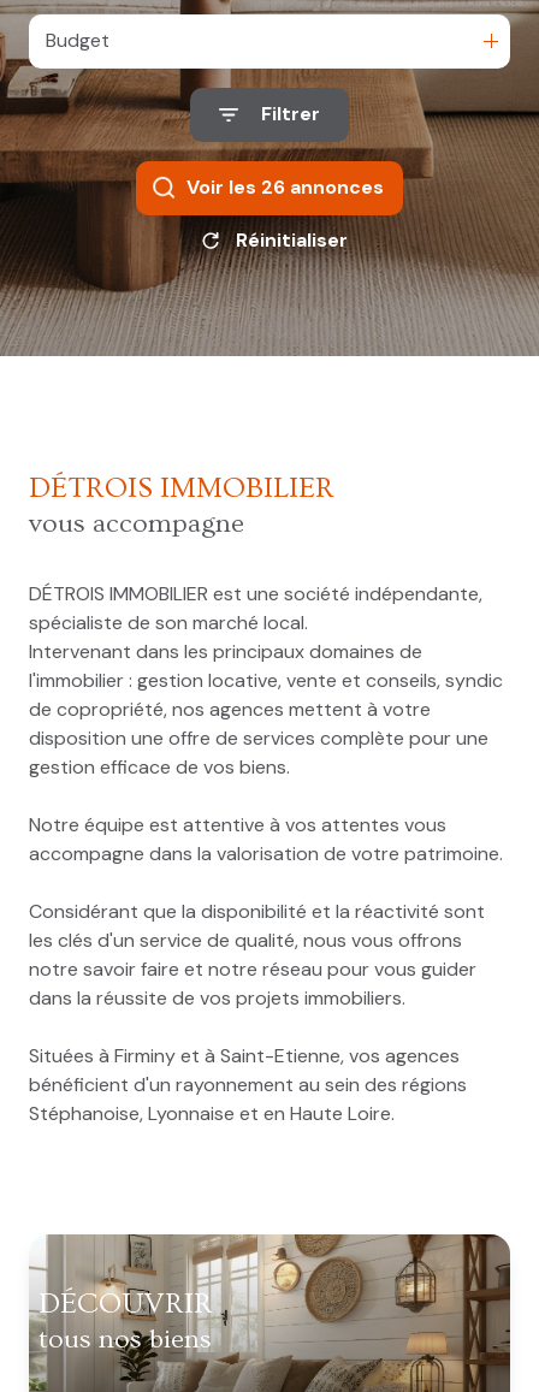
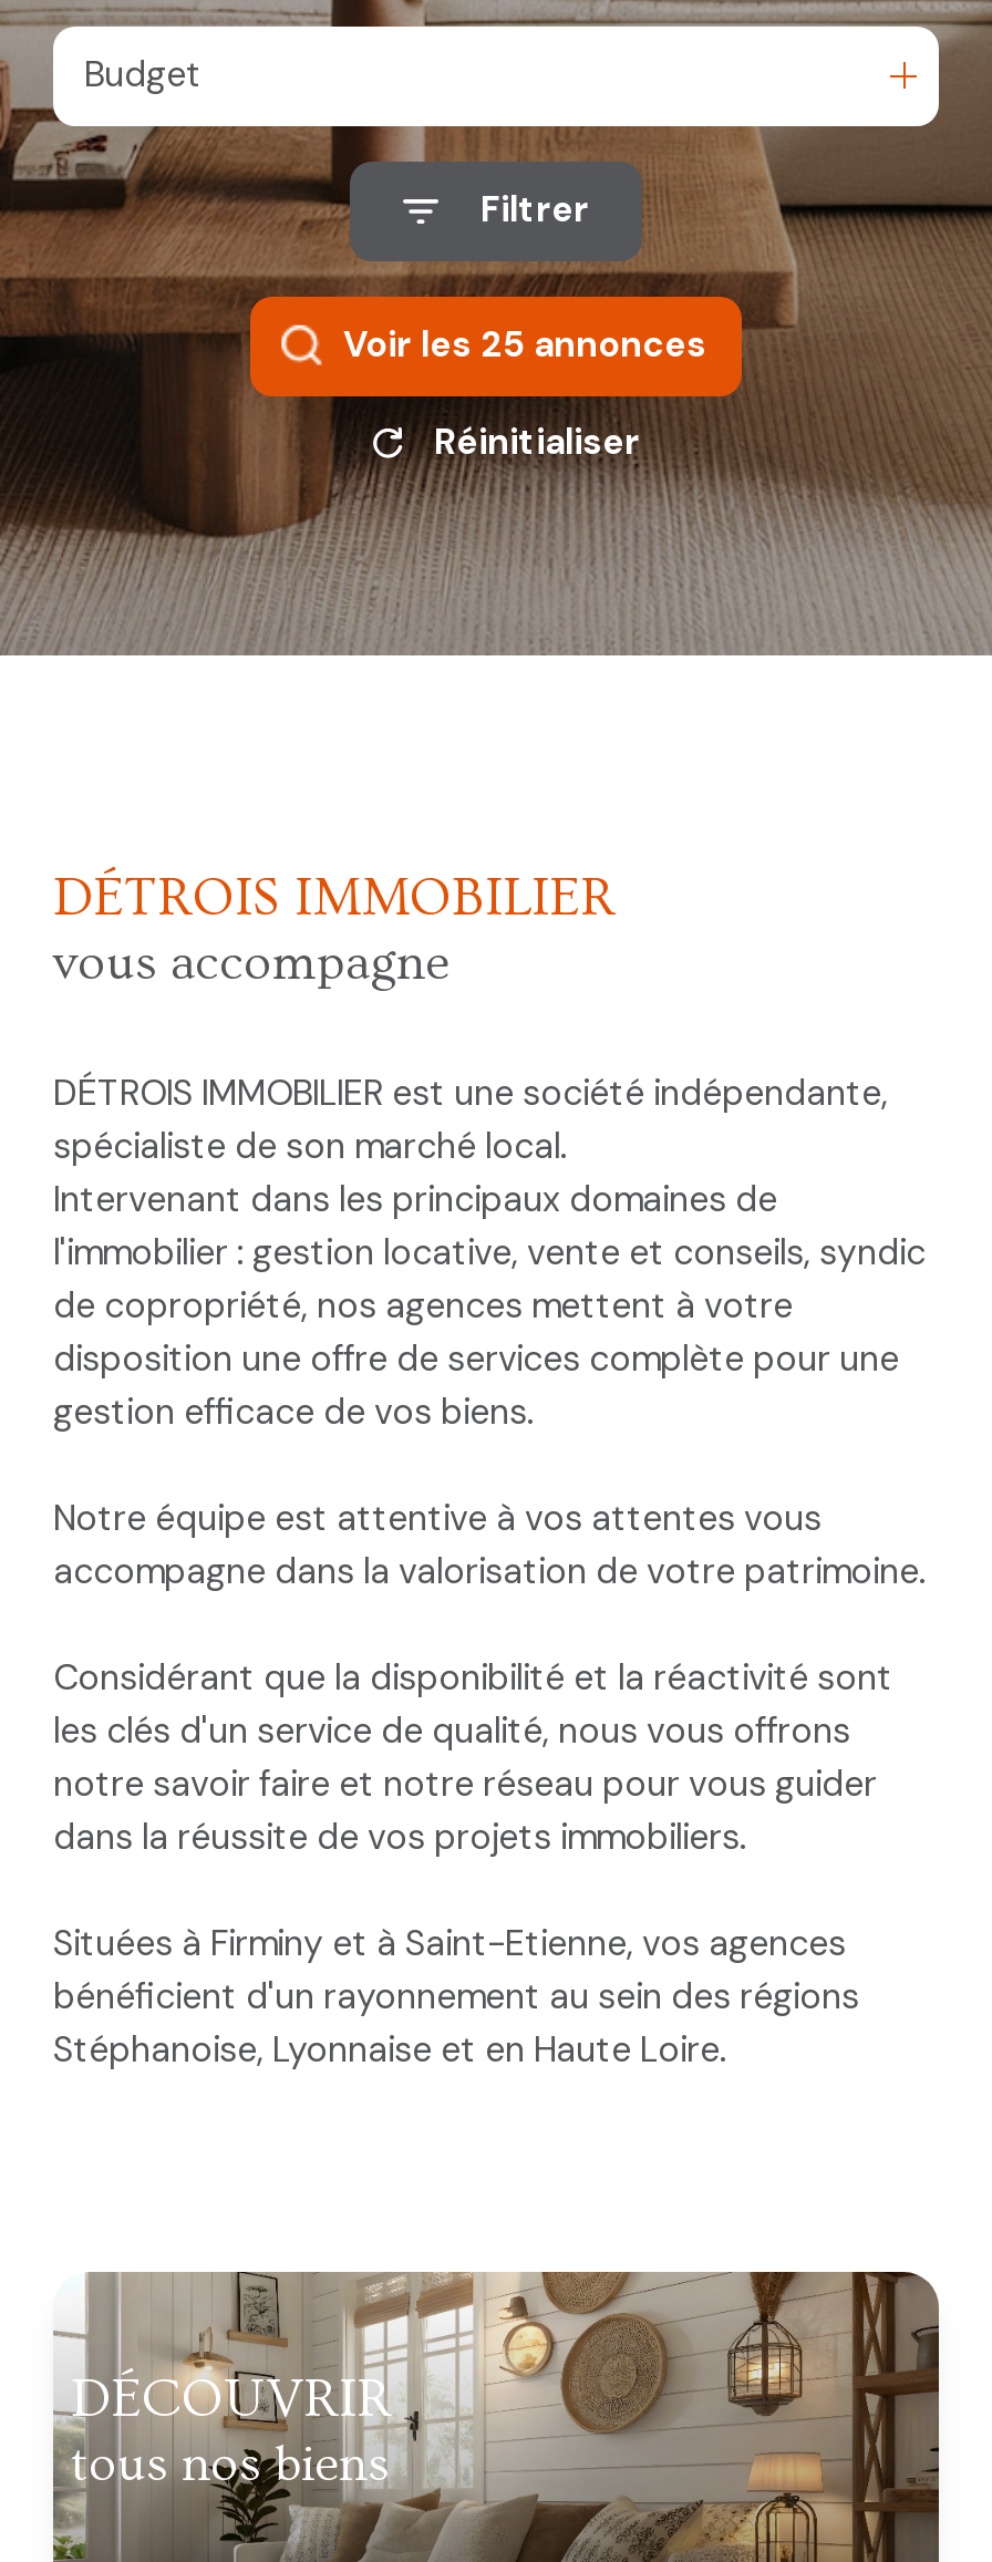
- Voir les 26 annonces
+ Voir les 25 annonces
